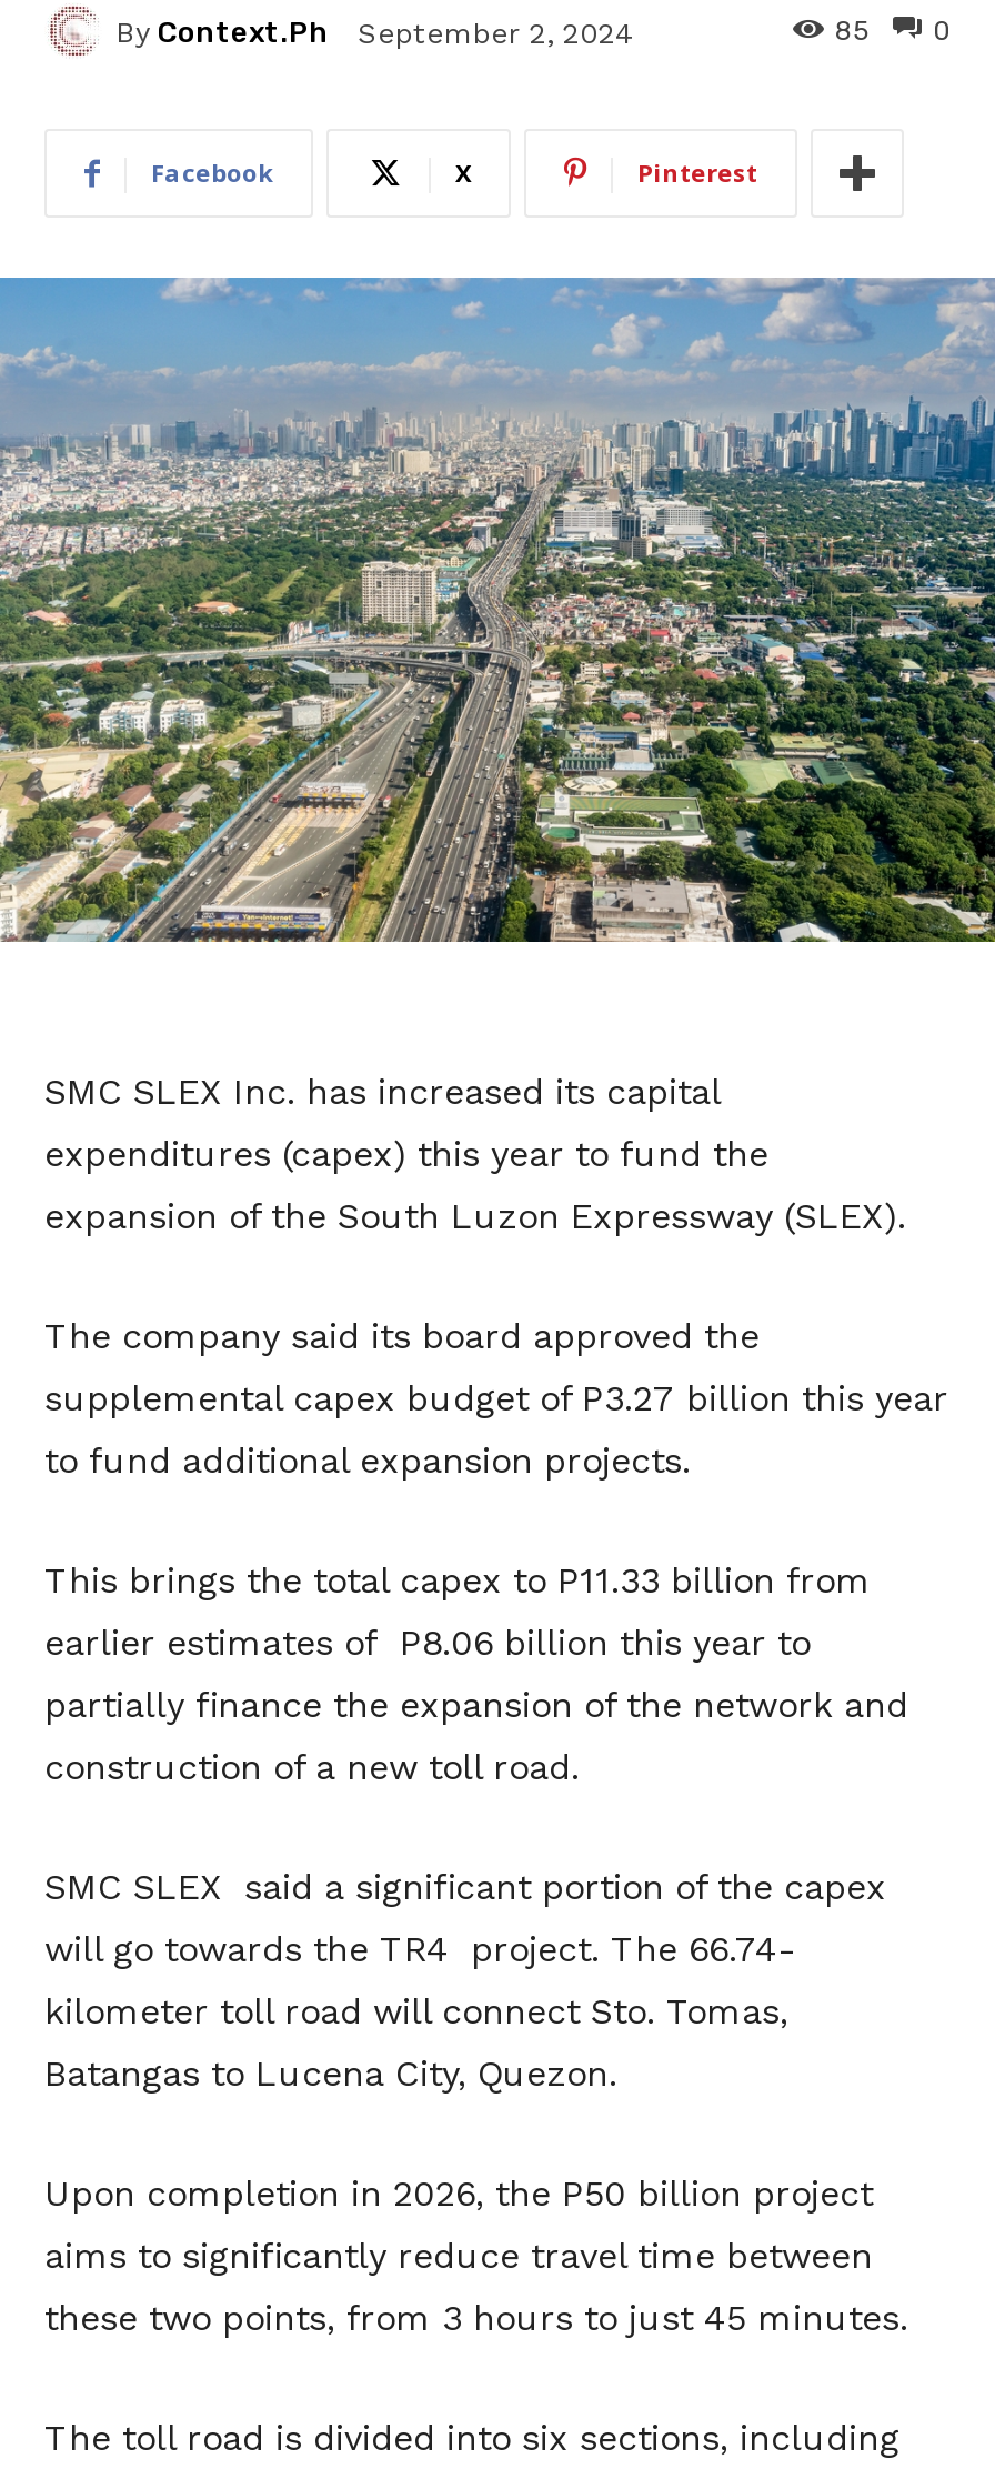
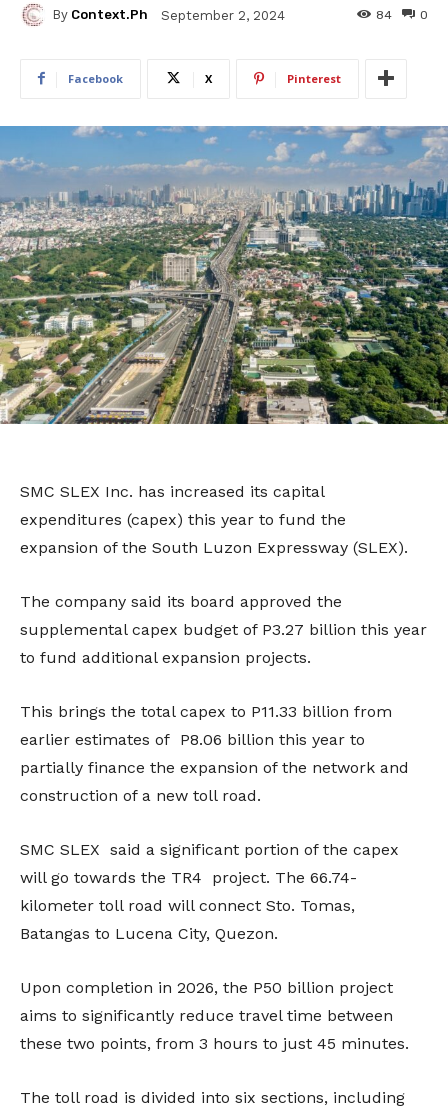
- 85 0
+ 84 0
